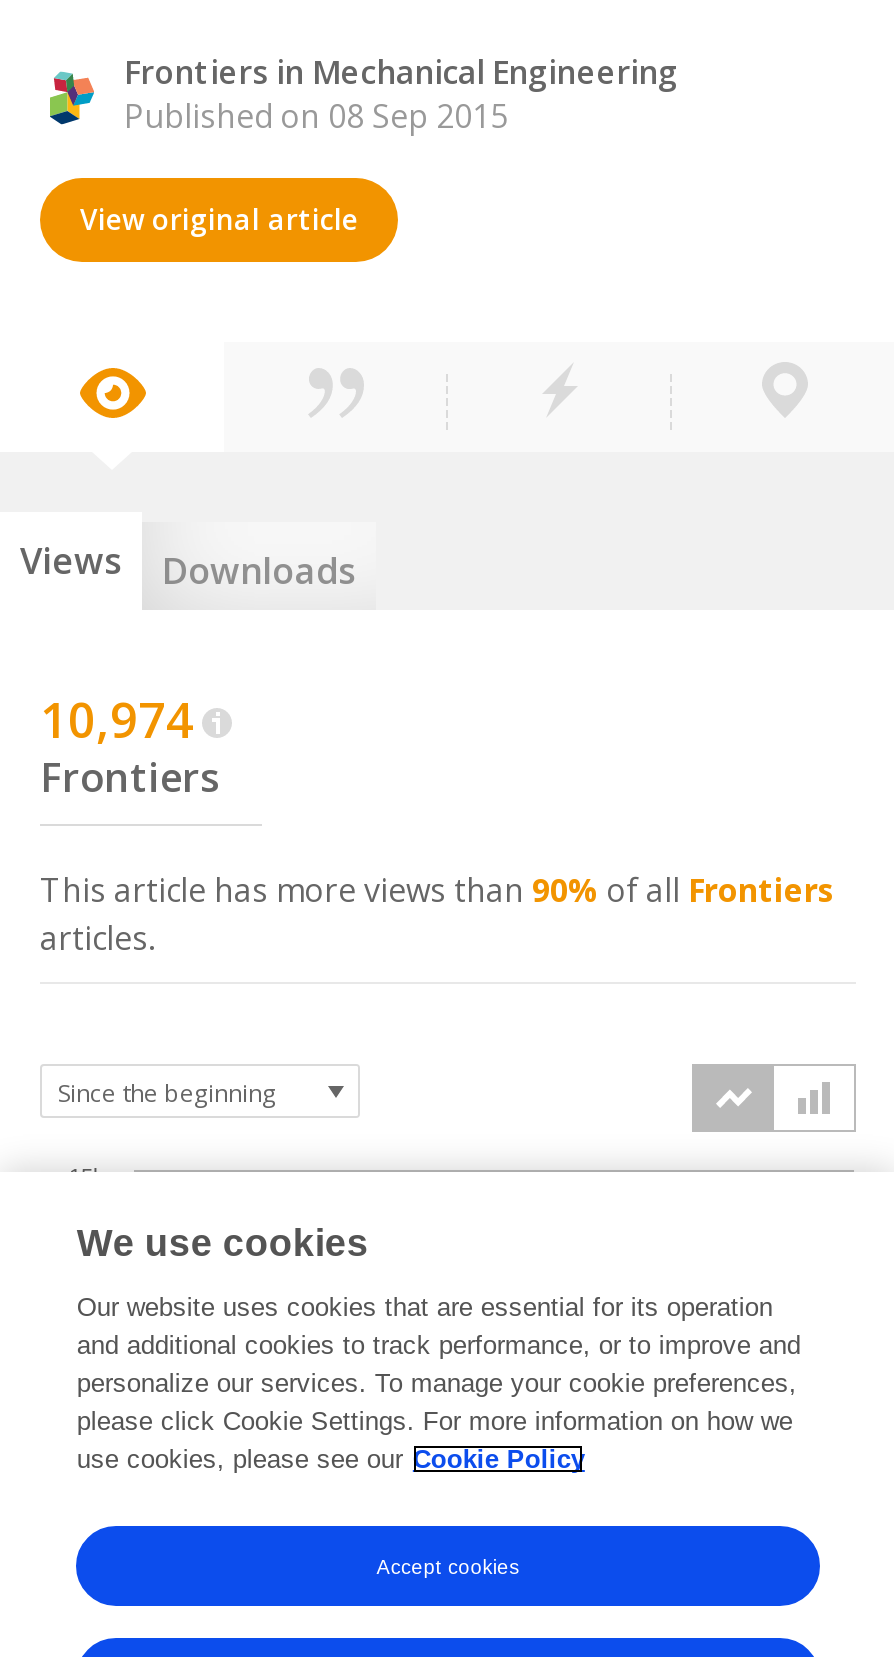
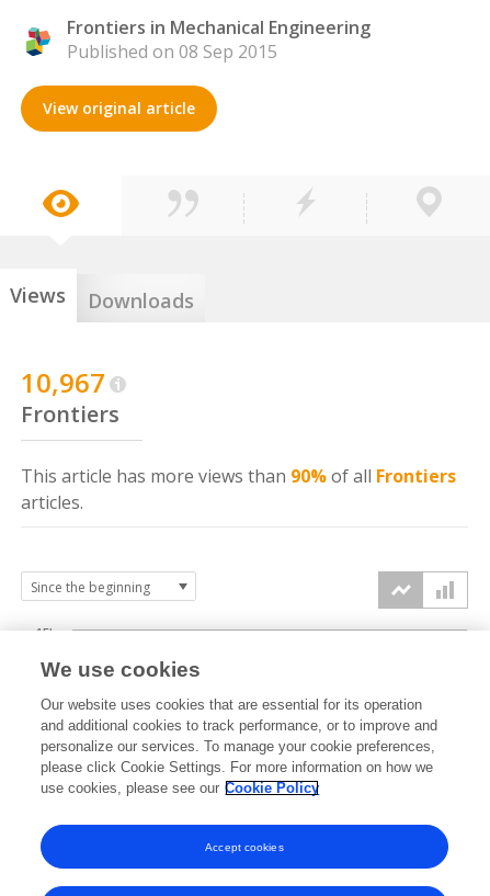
- 10,974
+ 10,967
